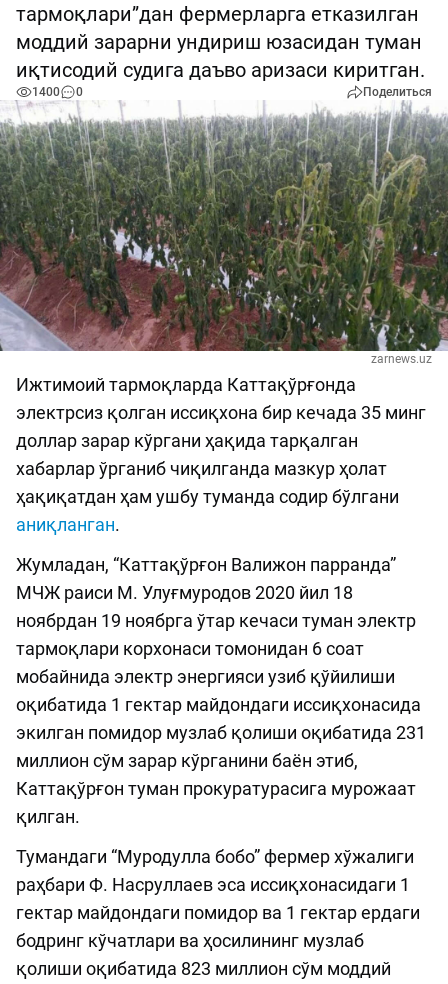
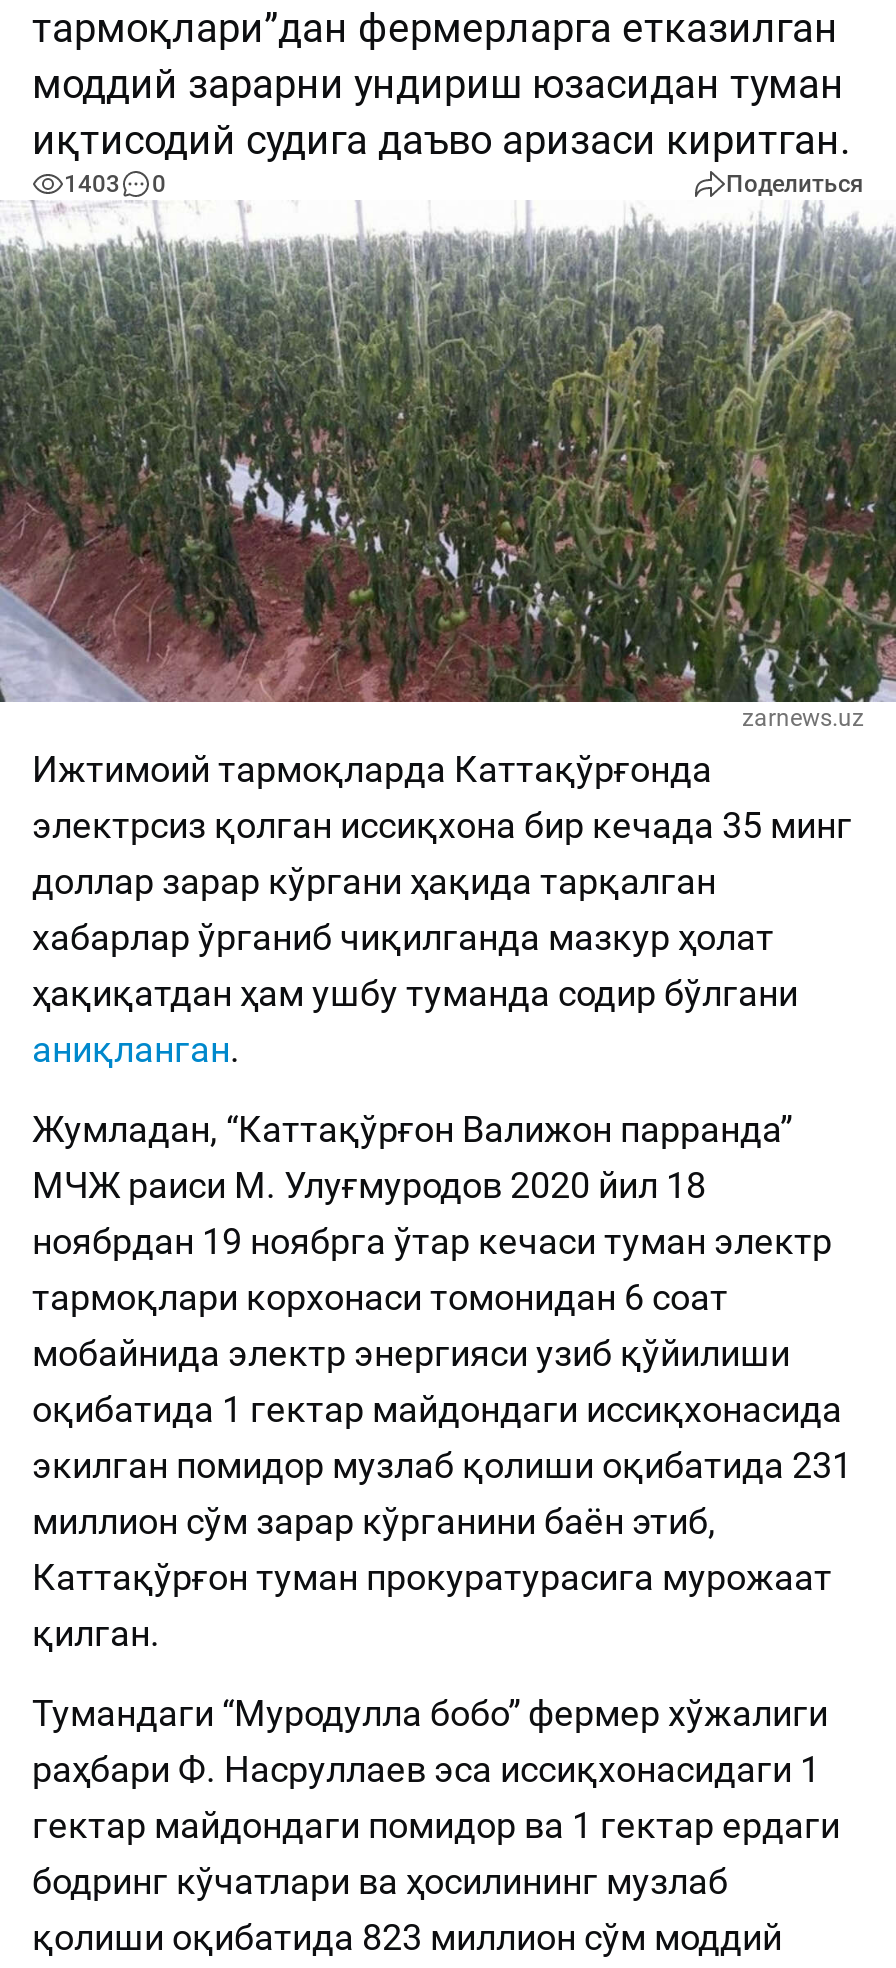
- 1400 0
+ 1403 0
